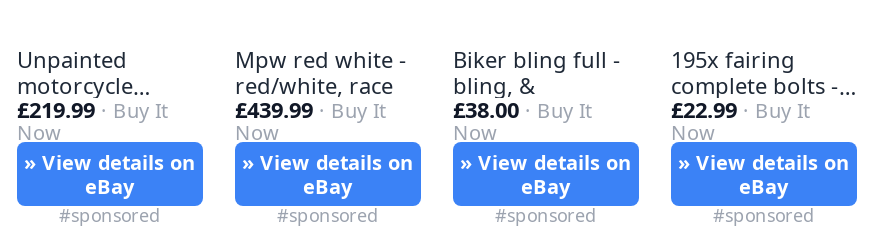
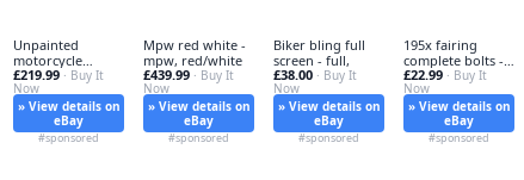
- Biker bling full -
- bling, &
+ Biker bling full
+ screen - full,

- red/white, race
+ mpw, red/white
